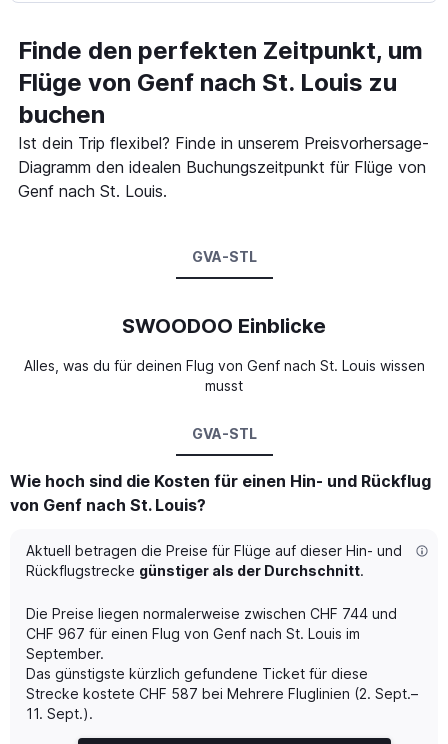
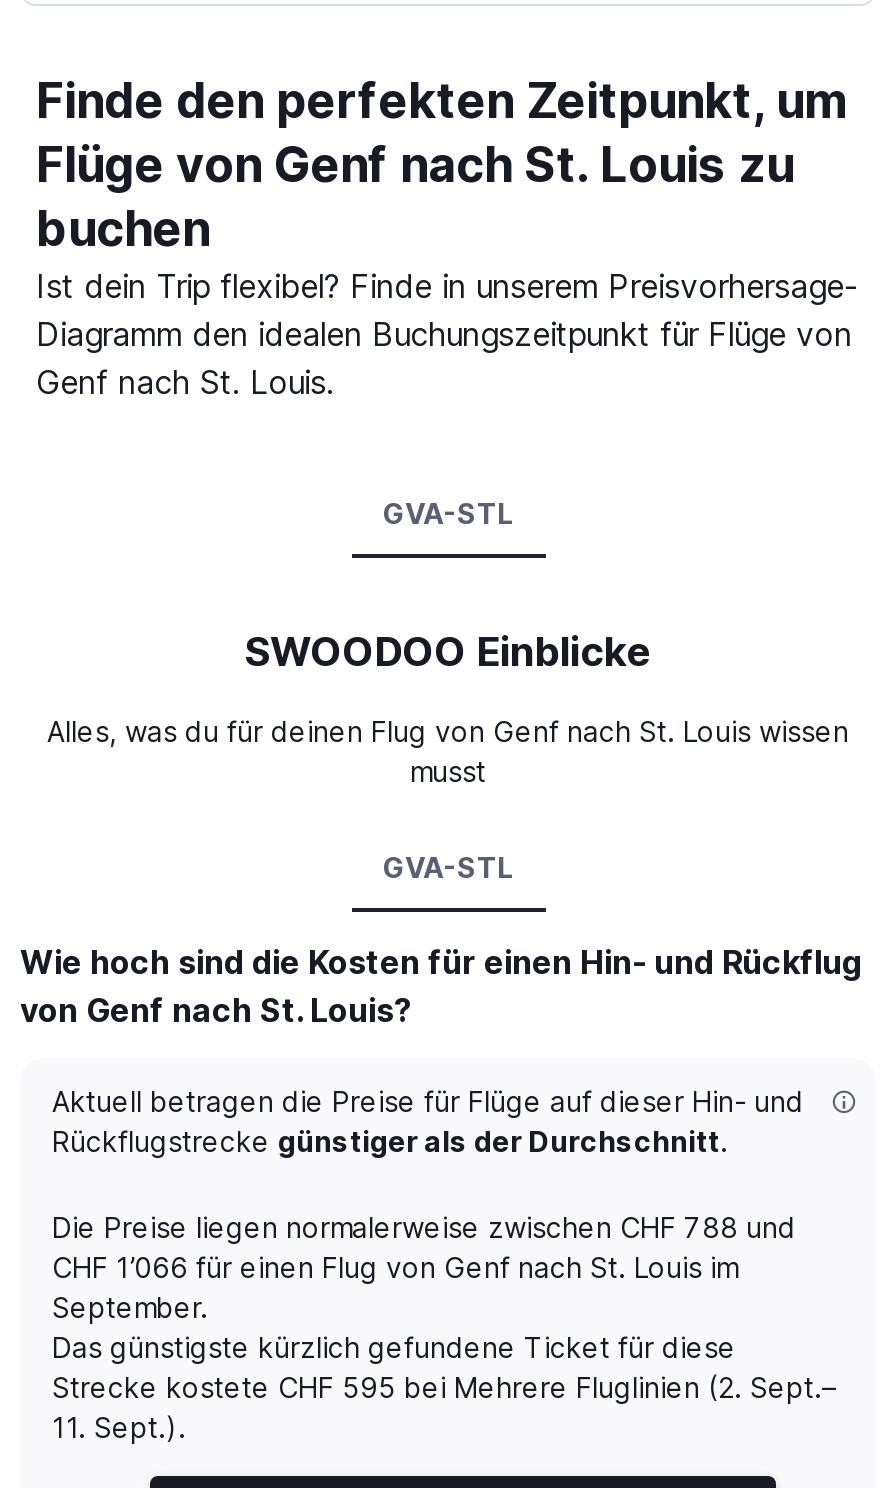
- Die Preise liegen normalerweise zwischen CHF 744 und
+ Die Preise liegen normalerweise zwischen CHF 788 und

- CHF 967 für einen Flug von Genf nach St. Louis im
+ CHF 1’066 für einen Flug von Genf nach St. Louis im

- Strecke kostete CHF 587 bei Mehrere Fluglinien (2. Sept.–
+ Strecke kostete CHF 595 bei Mehrere Fluglinien (2. Sept.–
